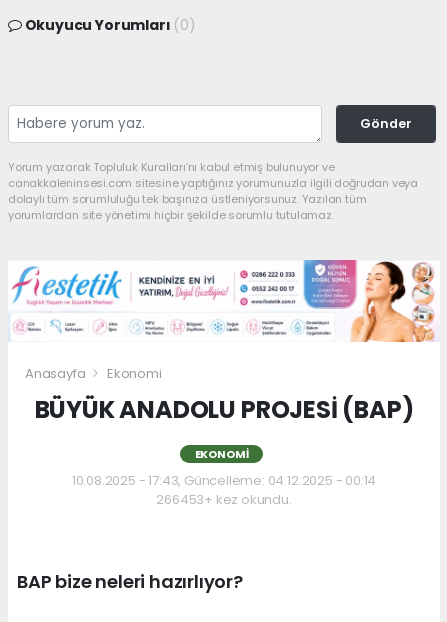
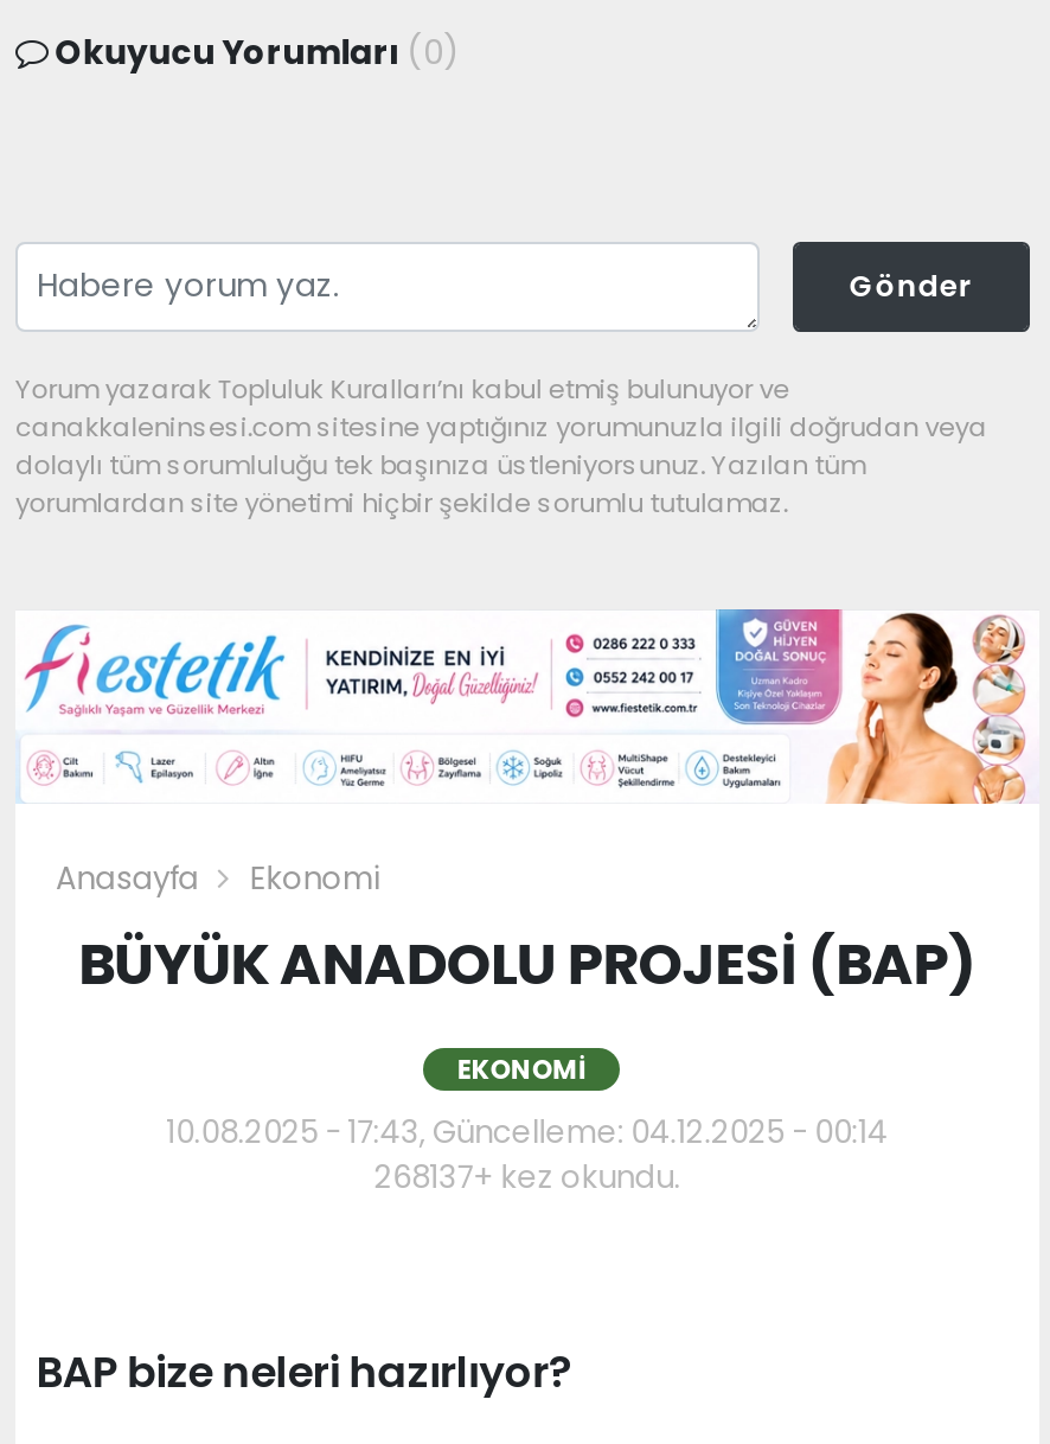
- 266453+ kez okundu.
+ 268137+ kez okundu.
